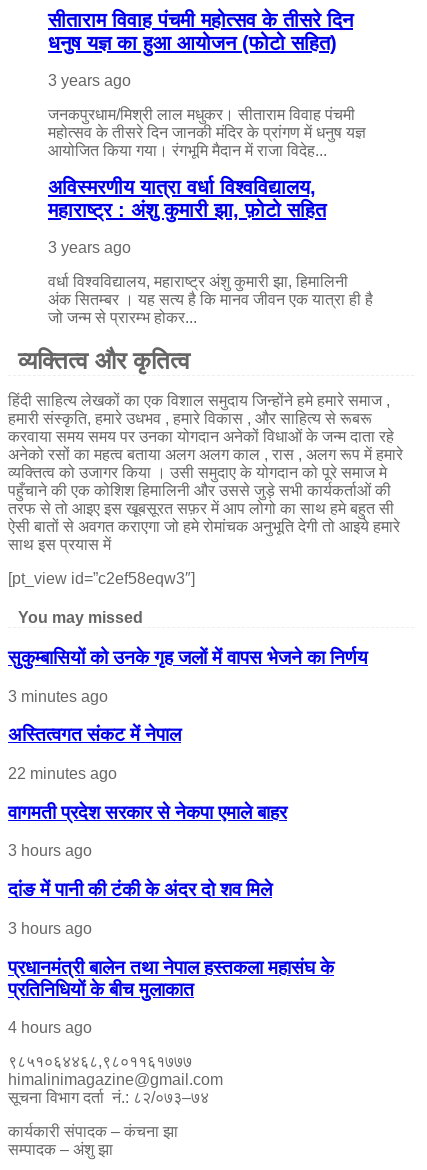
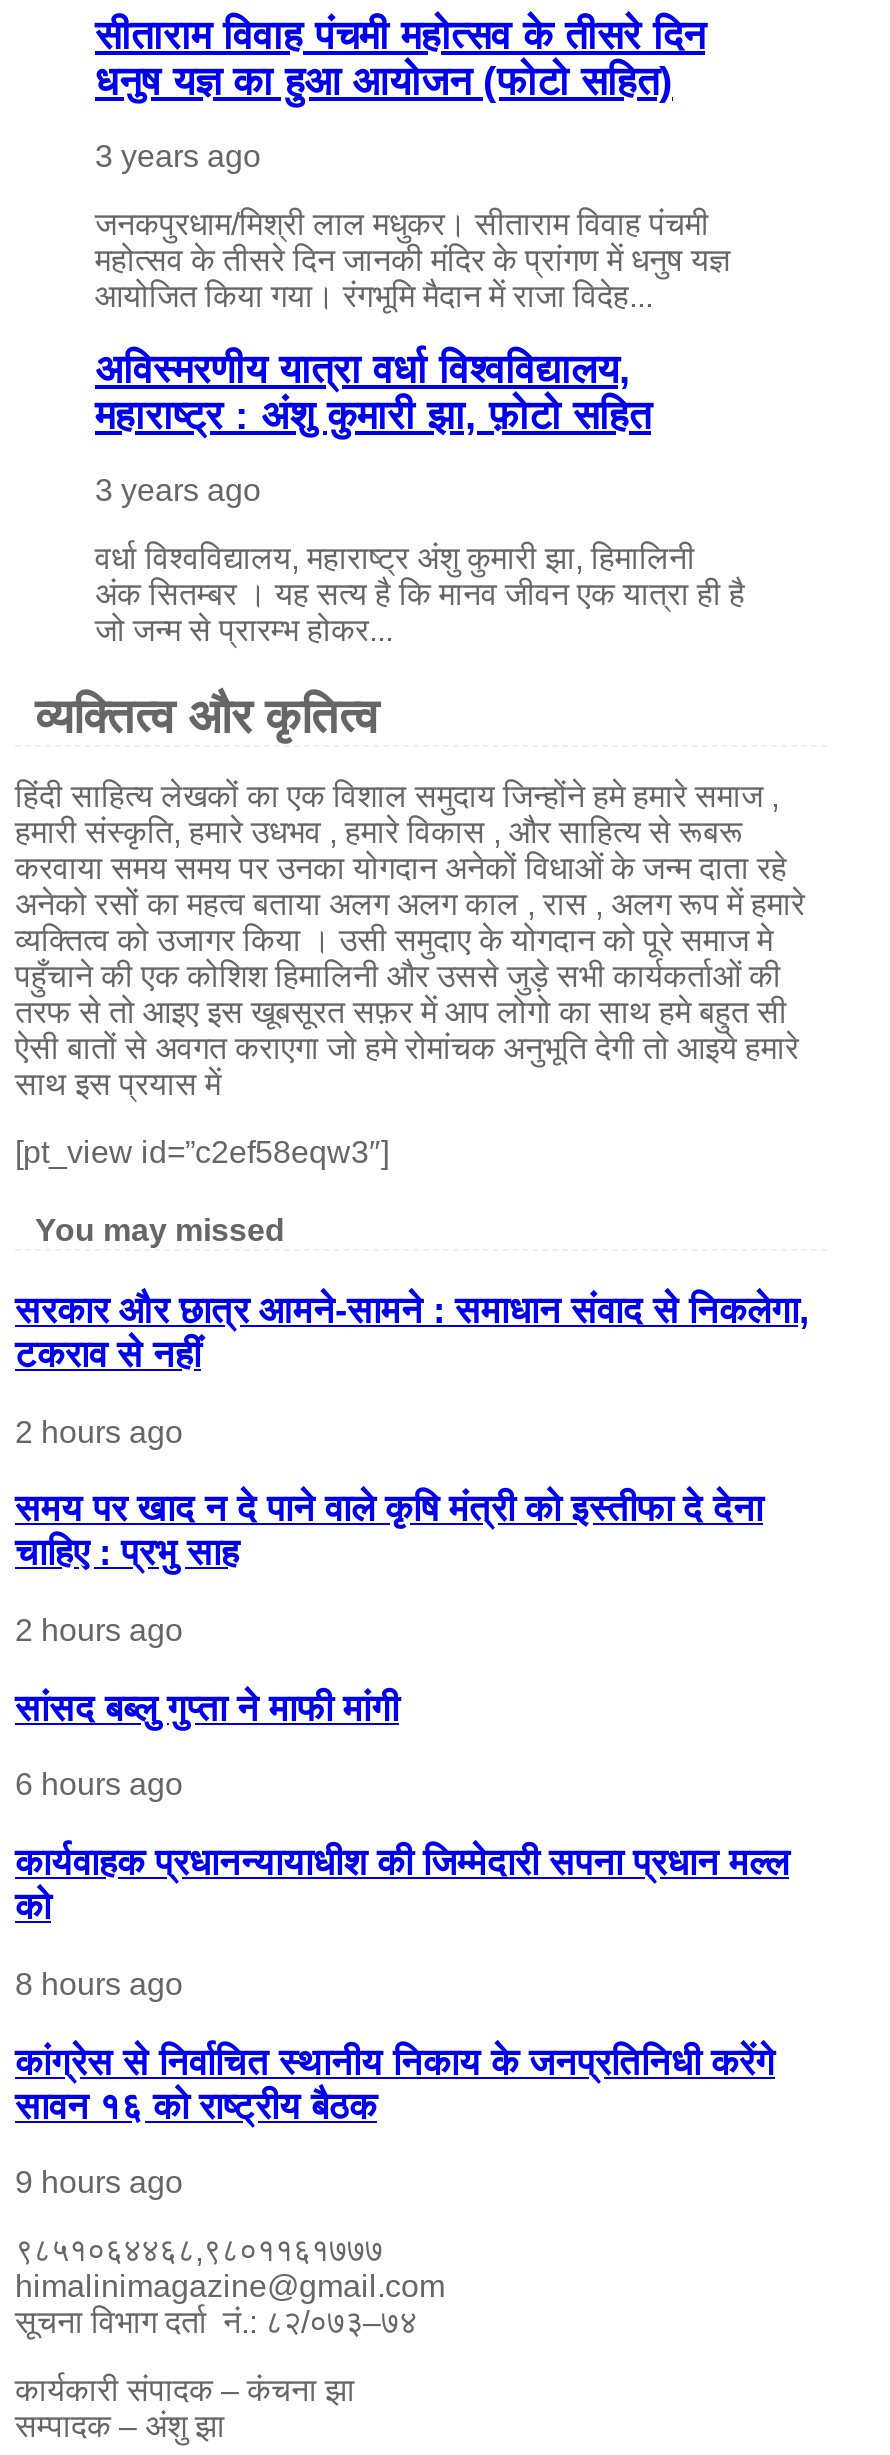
- सुकुम्बासियों को उनके गृह जलों में वापस भेजने का निर्णय
+ सरकार और छात्र आमने-सामने : समाधान संवाद से निकलेगा,
+ टकराव से नहीं

- 3 minutes ago
+ 2 hours ago

- अस्तित्वगत संकट में नेपाल
+ समय पर खाद न दे पाने वाले कृषि मंत्री को इस्तीफा दे देना
+ चाहिए : प्रभु साह

- 22 minutes ago
+ 2 hours ago

- वागमती प्रदेश सरकार से नेकपा एमाले बाहर
+ सांसद बब्लु गुप्ता ने माफी मांगी

- 3 hours ago
+ 6 hours ago

- दांङ में पानी की टंकी के अंदर दो शव मिले
+ कार्यवाहक प्रधानन्यायाधीश की जिम्मेदारी सपना प्रधान मल्ल
+ को

- 3 hours ago
+ 8 hours ago

- प्रधानमंत्री बालेन तथा नेपाल हस्तकला महासंघ के
- प्रतिनिधियों के बीच मुलाकात
+ कांग्रेस से निर्वाचित स्थानीय निकाय के जनप्रतिनिधी करेंगे
+ सावन १६ को राष्ट्रीय बैठक

- 4 hours ago
+ 9 hours ago
